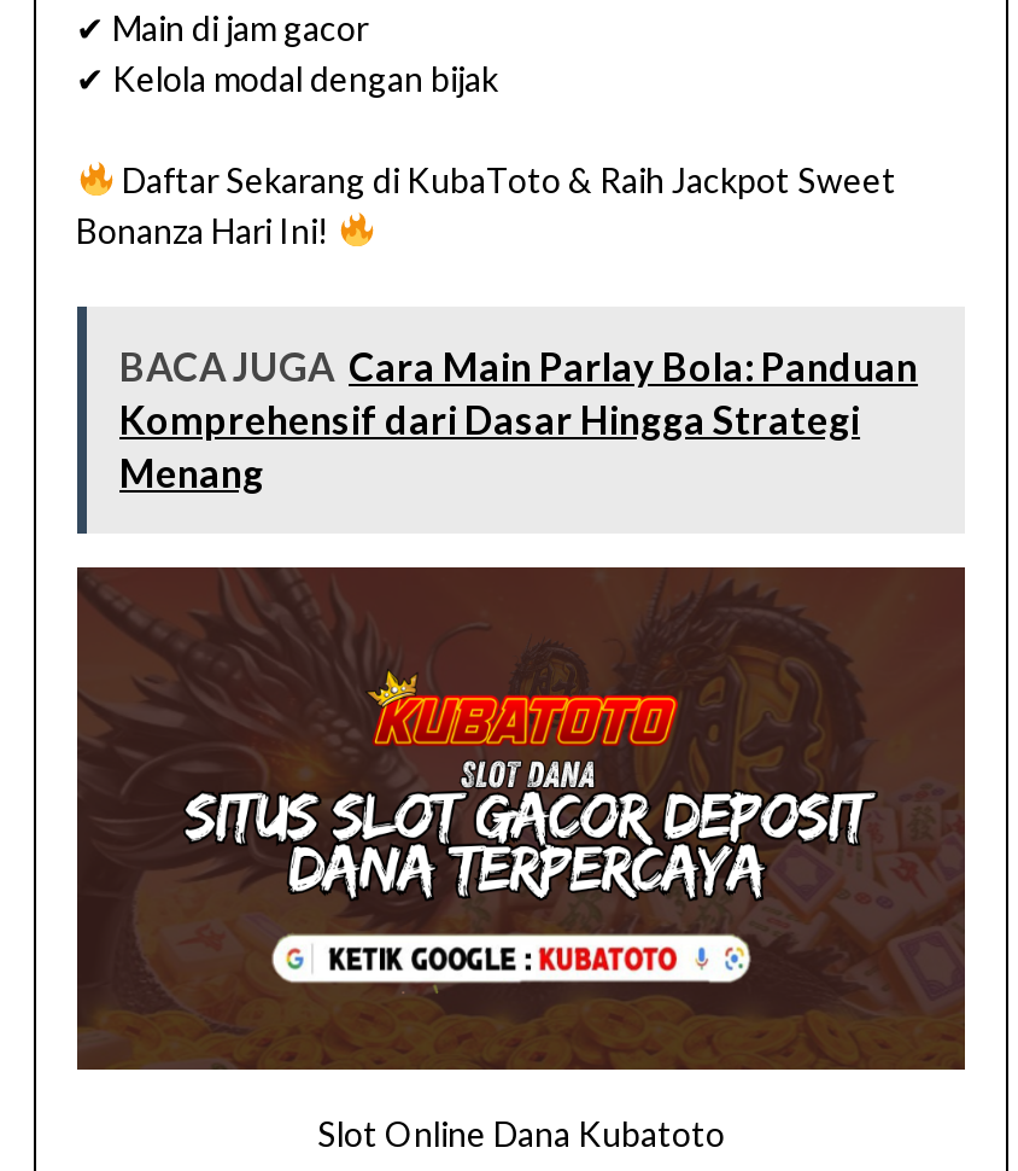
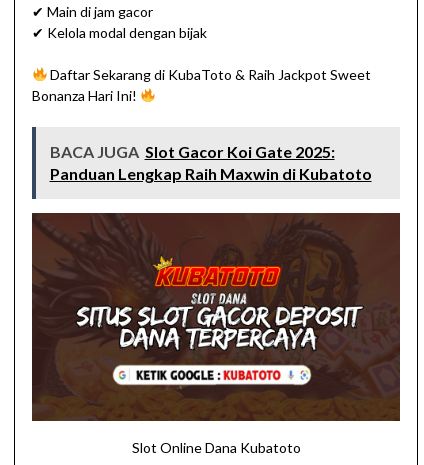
- BACA JUGA Cara Main Parlay Bola: Panduan
- Komprehensif dari Dasar Hingga Strategi
- Menang
+ BACA JUGA Slot Gacor Koi Gate 2025:
+ Panduan Lengkap Raih Maxwin di Kubatoto
